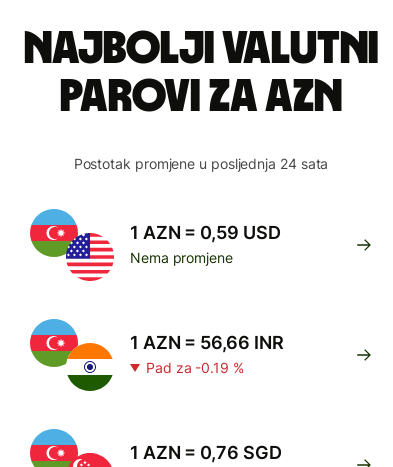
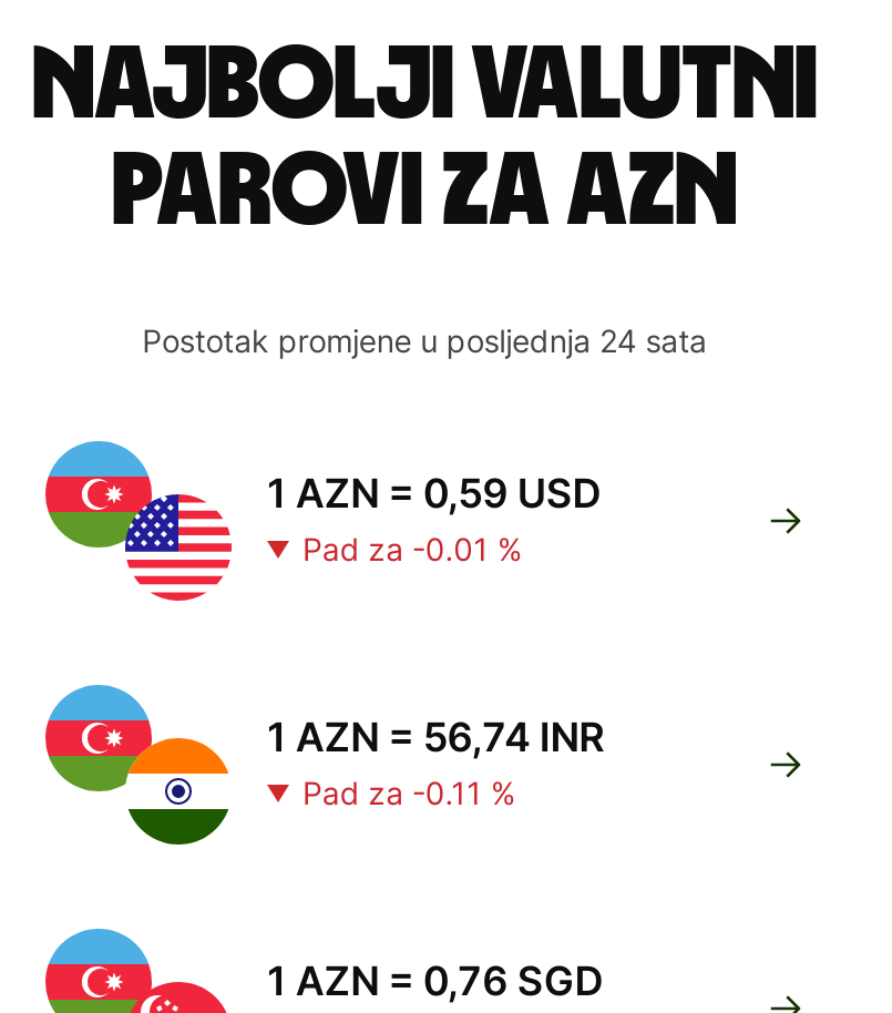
- Nema promjene
+ Pad za -0.01 %

- 1 AZN = 56,66 INR
- Pad za -0.19 %
+ 1 AZN = 56,74 INR
+ Pad za -0.11 %
